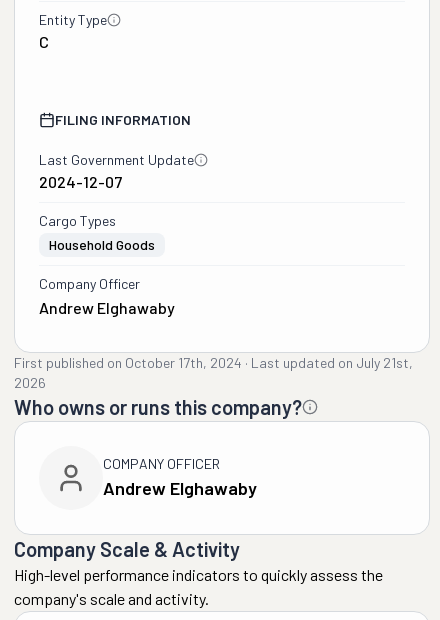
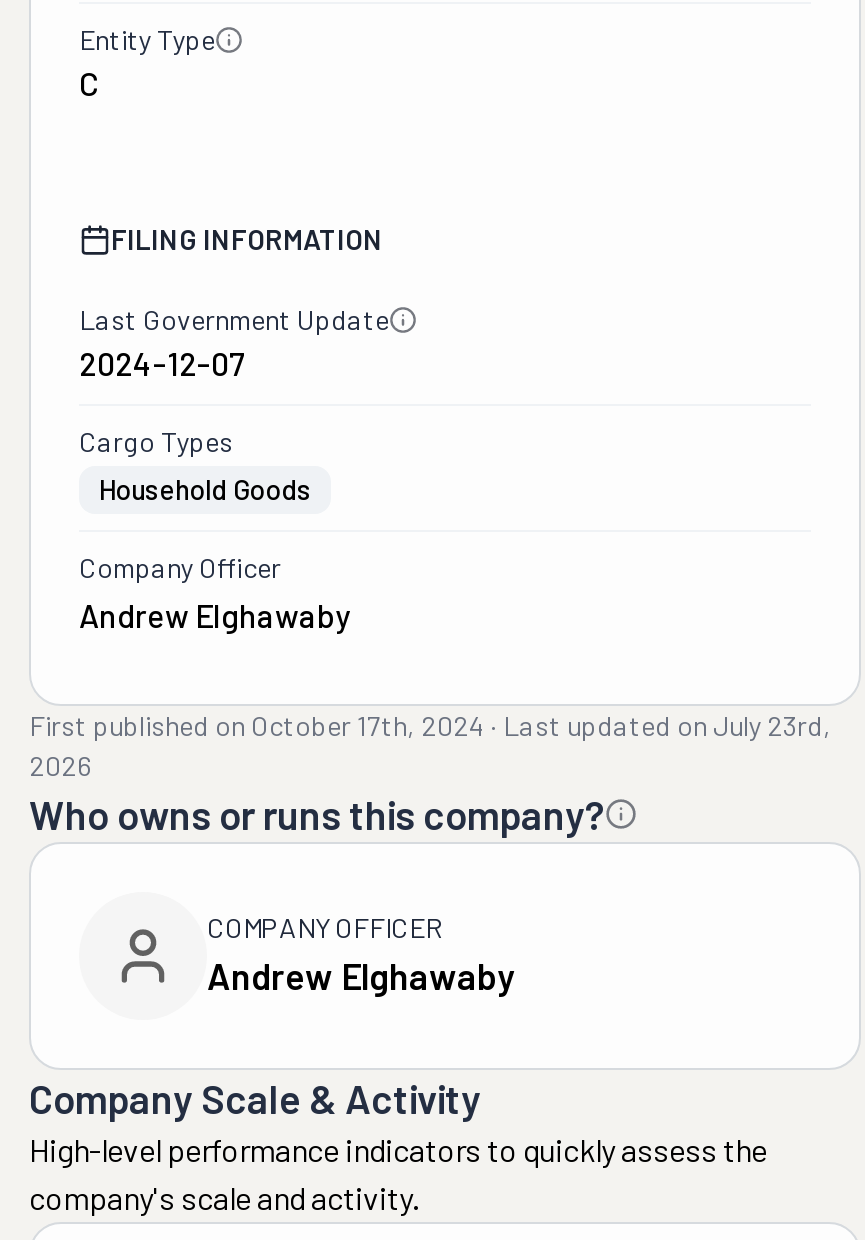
- First published on October 17th, 2024 · Last updated on July 21st,
+ First published on October 17th, 2024 · Last updated on July 23rd,
